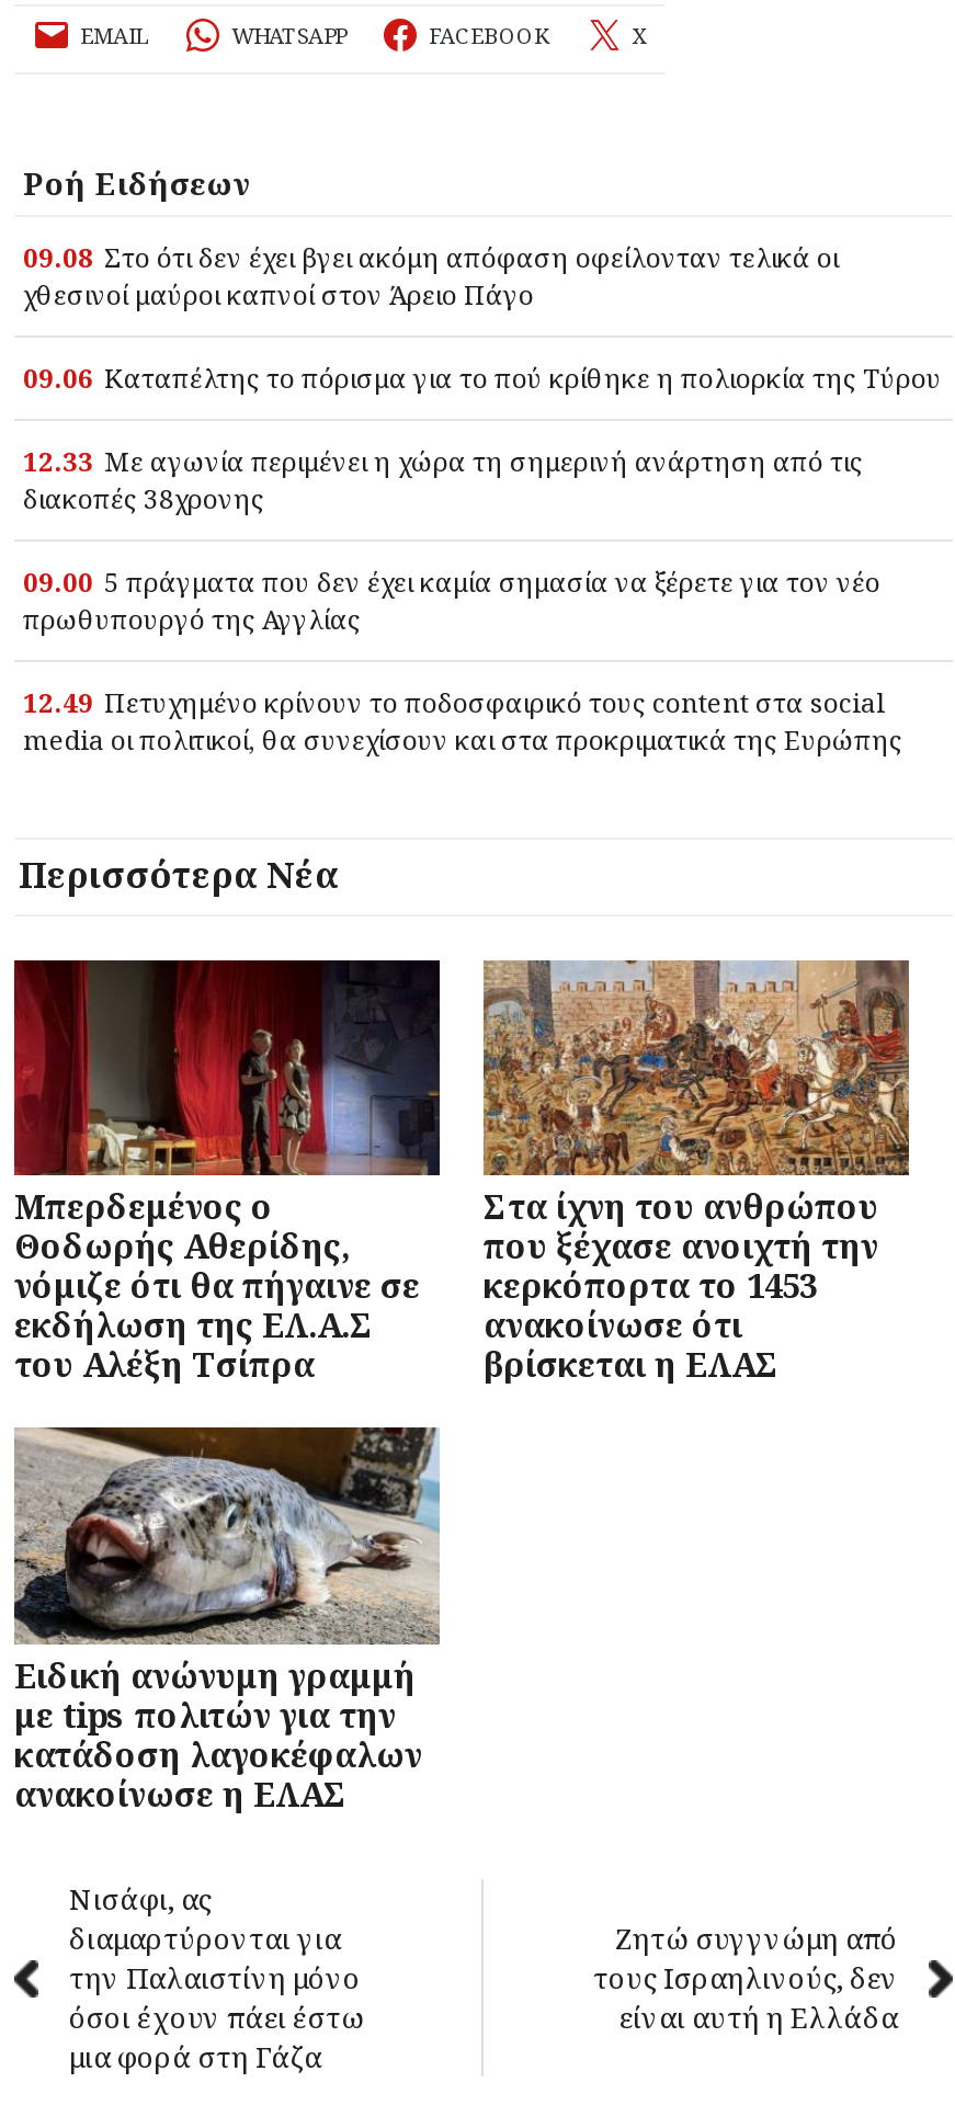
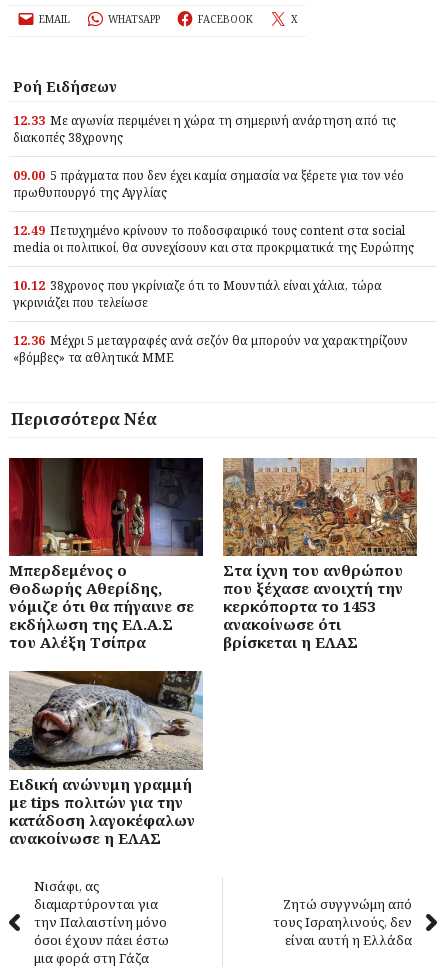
- 09.08 Στο ότι δεν έχει βγει ακόμη απόφαση οφείλονταν τελικά οι
- χθεσινοί μαύροι καπνοί στον Άρειο Πάγο
- 09.06 Καταπέλτης το πόρισμα για το πού κρίθηκε η πολιορκία της Τύρου

moved up: 12.33 Με αγωνία περιμένει η χώρα τη σημερινή ανάρτηση από τις | διακοπές 38χρονης | 09.00 5 πράγματα που δεν έχει καμία σημασία να ξέρετε για τον νέο | πρωθυπουργό της Αγγλίας | 12.49 Πετυχημένο κρίνουν το ποδοσφαιρικό τους content στα social | media οι πολιτικοί, θα συνεχίσουν και στα προκριματικά της Ευρώπης

+ 10.12 38χρονος που γκρίνιαζε ότι το Μουντιάλ είναι χάλια, τώρα
+ γκρινιάζει που τελείωσε
+ 12.36 Μέχρι 5 μεταγραφές ανά σεζόν θα μπορούν να χαρακτηρίζουν
+ «βόμβες» τα αθλητικά ΜΜΕ
